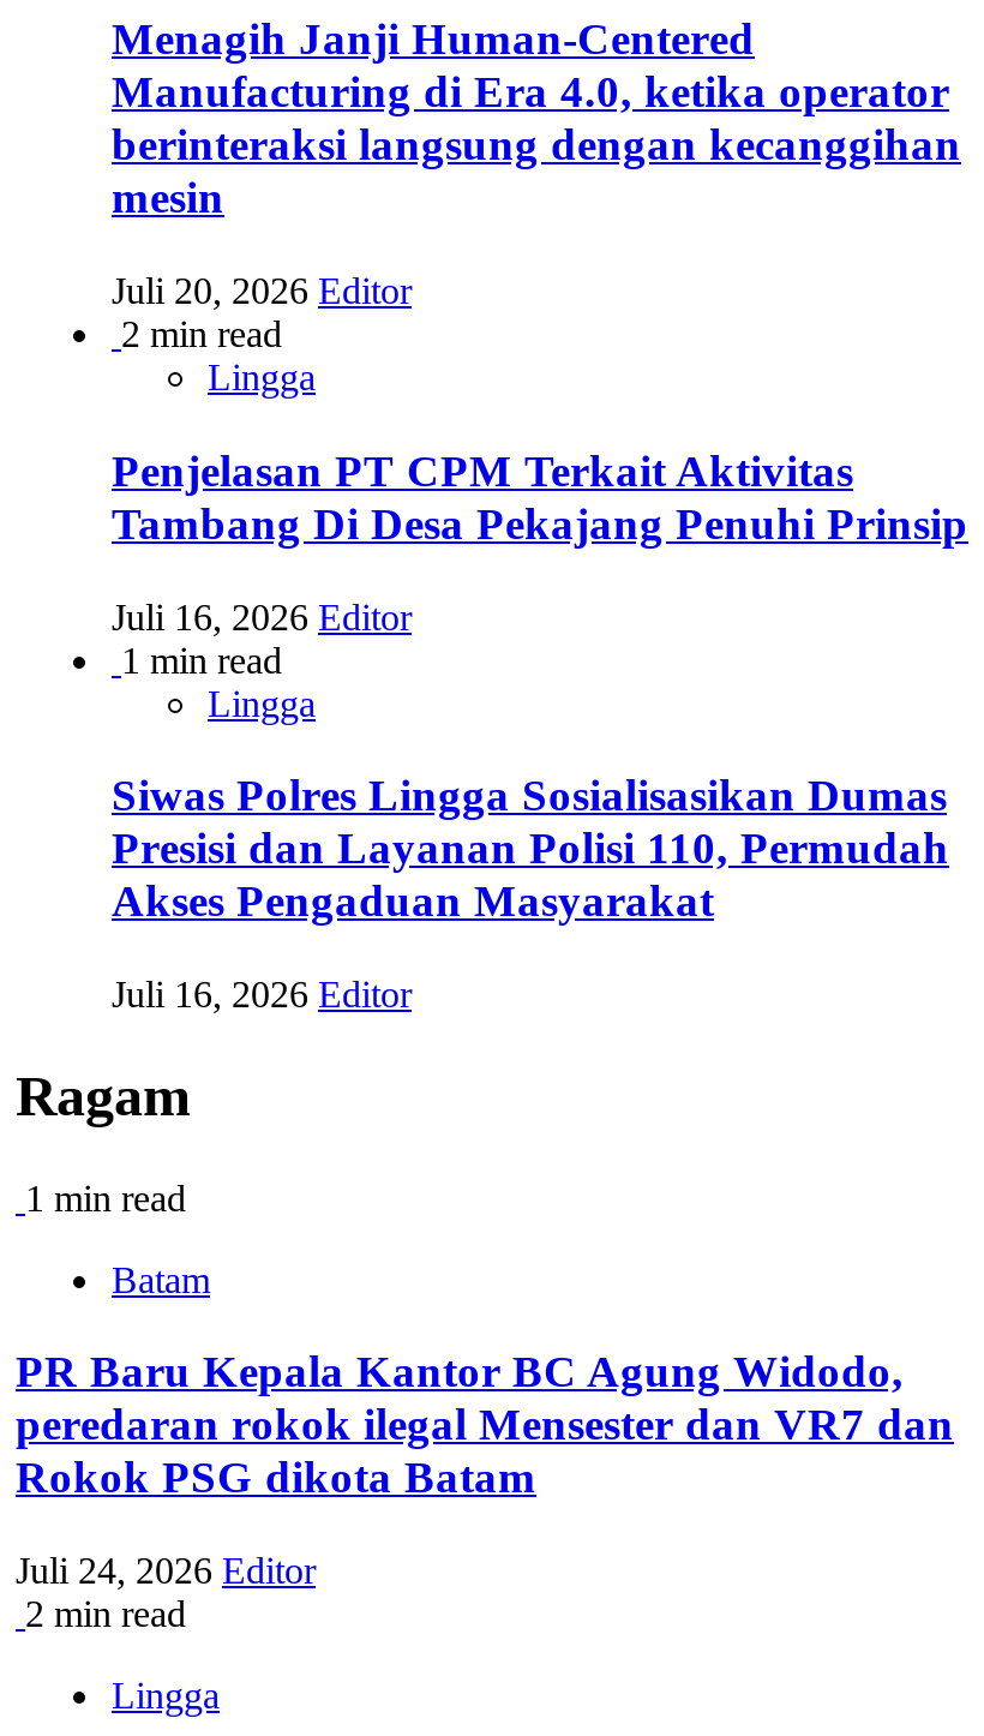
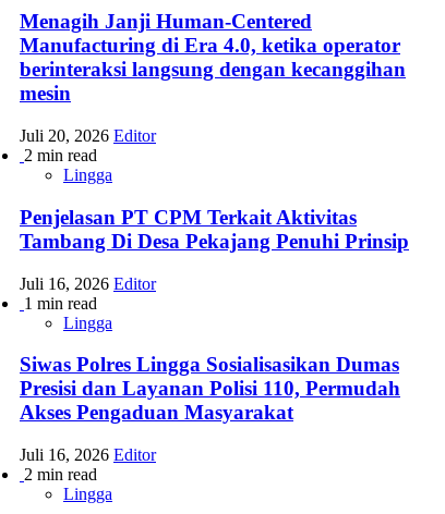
- Ragam
- 1 min read
- Batam
- PR Baru Kepala Kantor BC Agung Widodo,
- peredaran rokok ilegal Mensester dan VR7 dan
- Rokok PSG dikota Batam
- Juli 24, 2026 Editor
